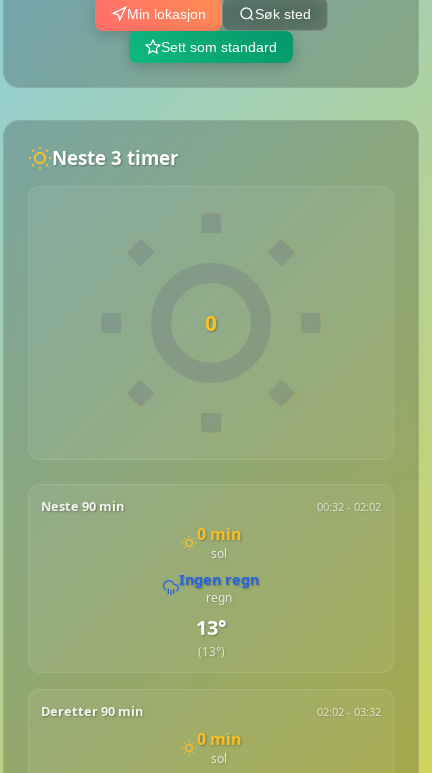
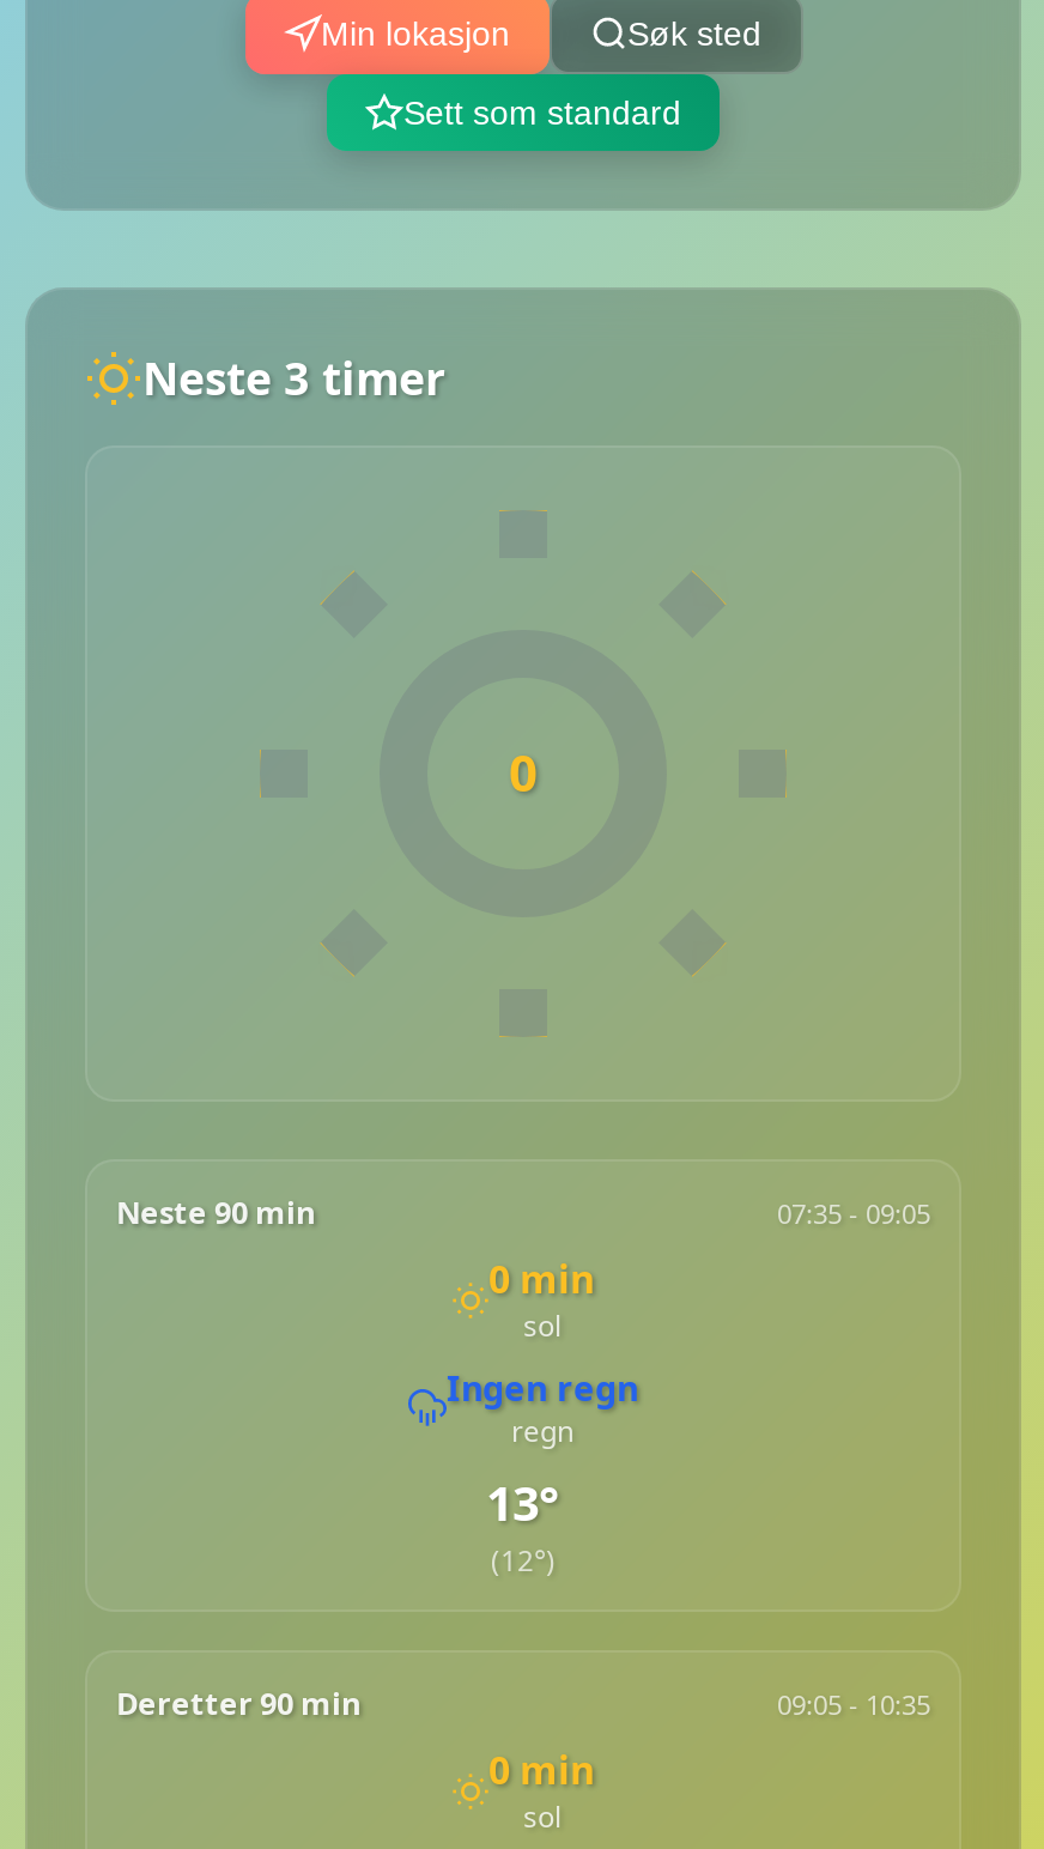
- 00:32 - 02:02
+ 07:35 - 09:05

- (13°)
+ (12°)

- 02:02 - 03:32
+ 09:05 - 10:35
